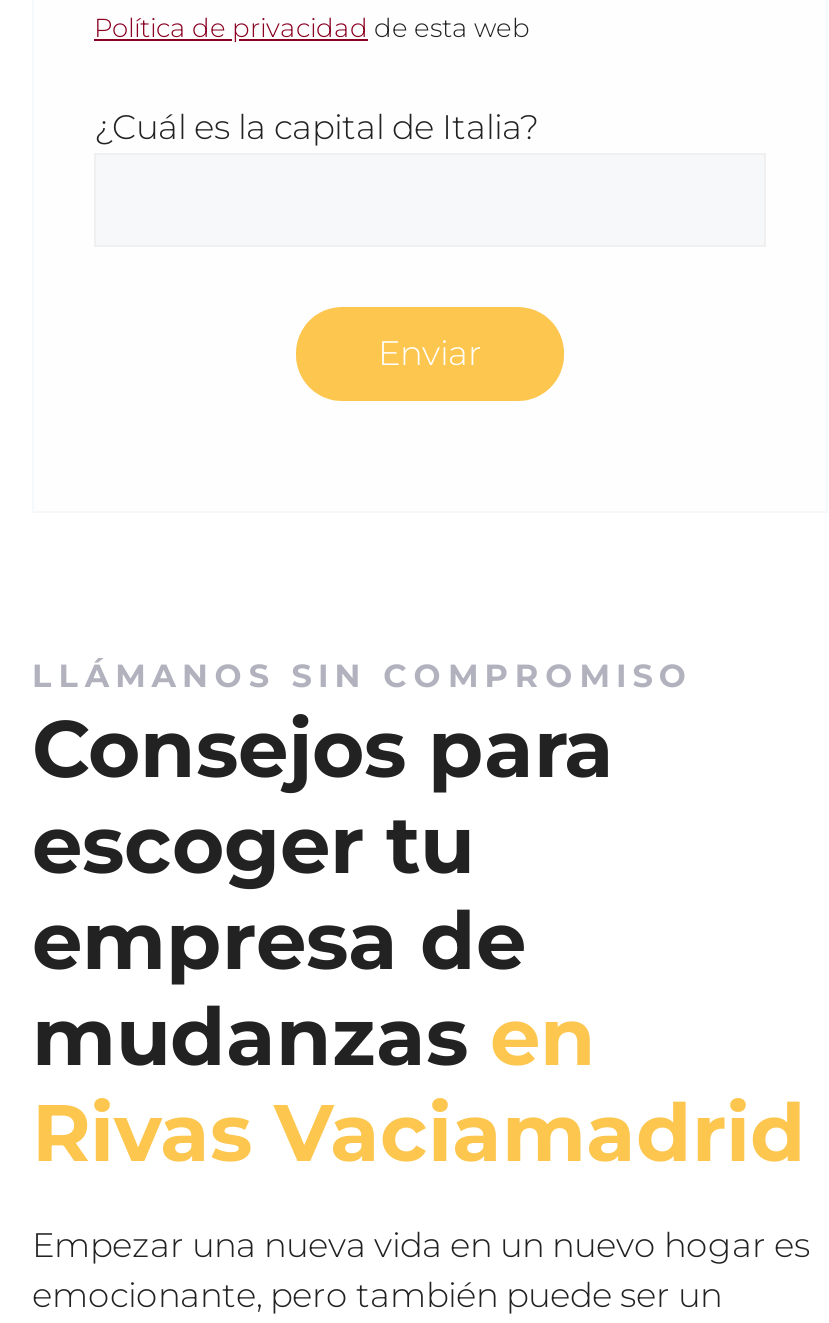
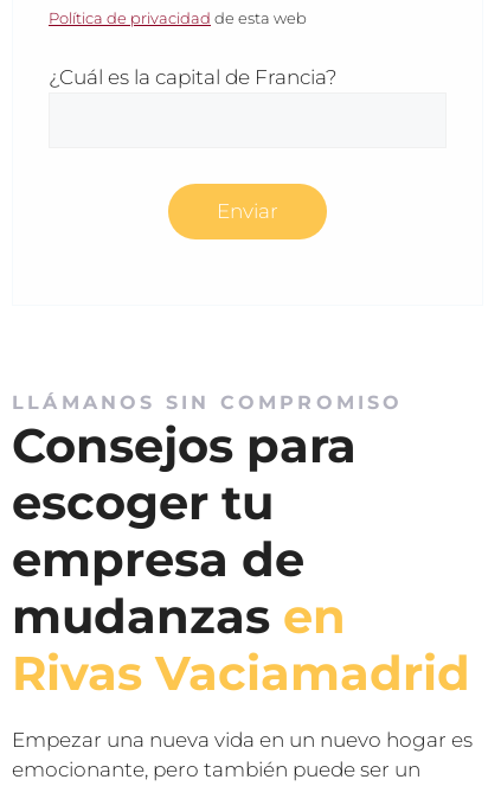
- ¿Cuál es la capital de Italia?
+ ¿Cuál es la capital de Francia?
